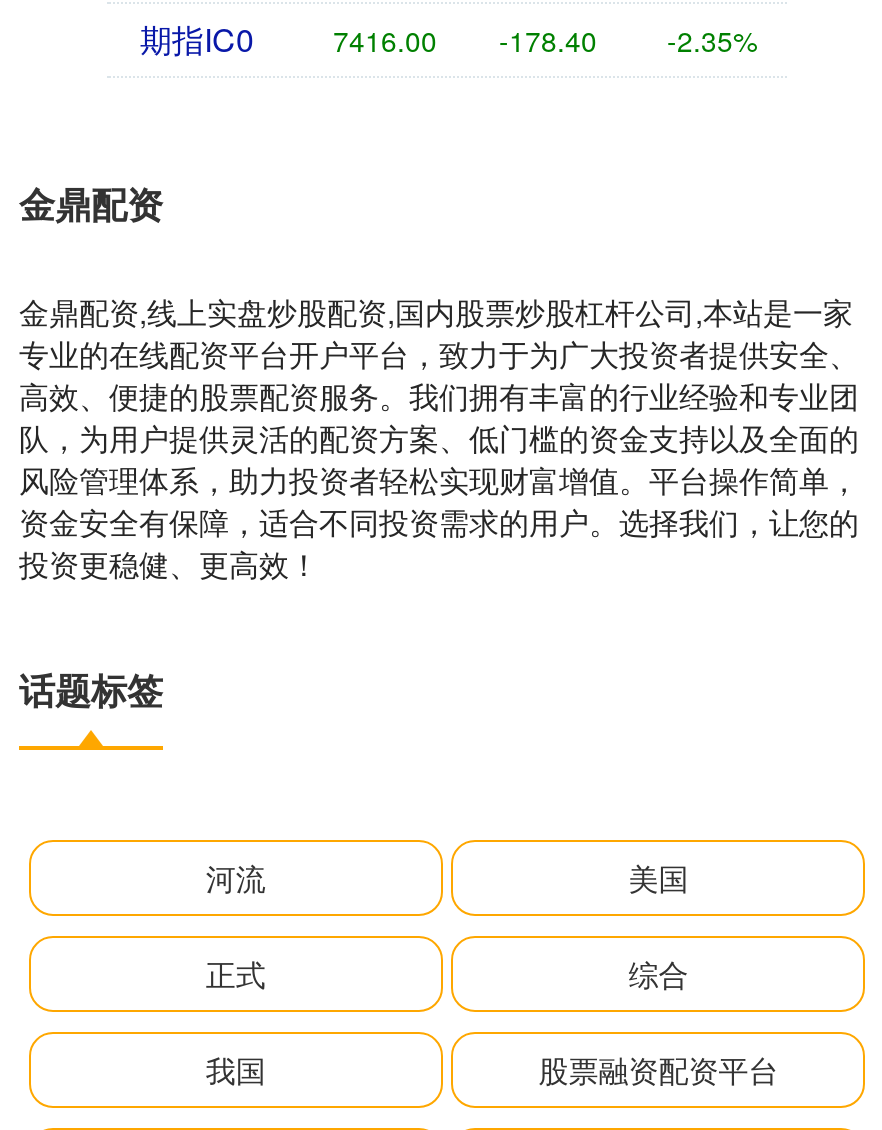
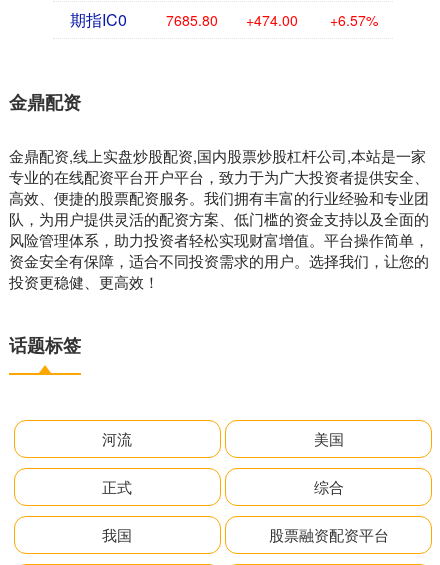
- 7416.00
+ 7685.80

- -178.40
+ +474.00

- -2.35%
+ +6.57%
